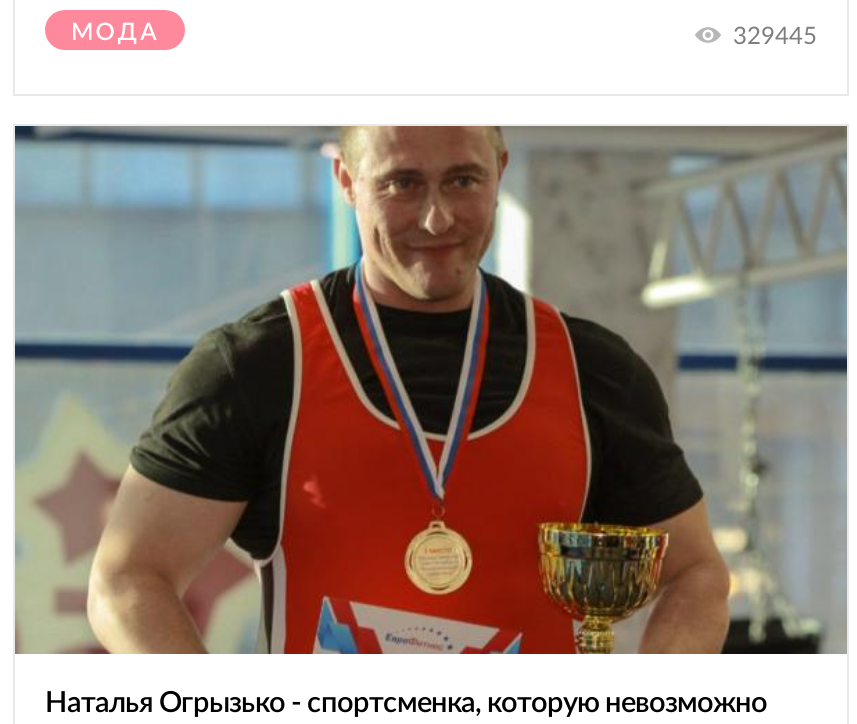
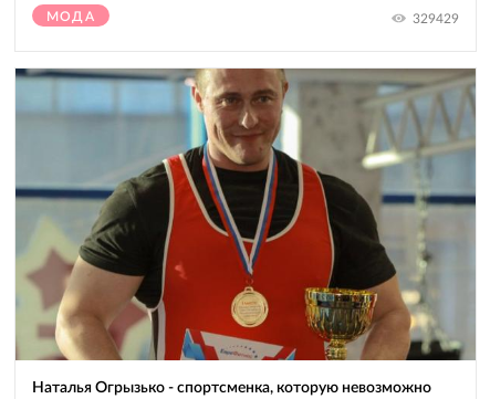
- 329445
+ 329429
